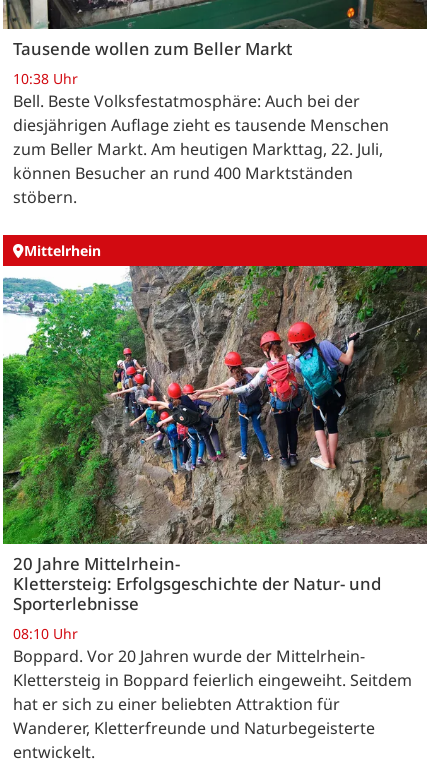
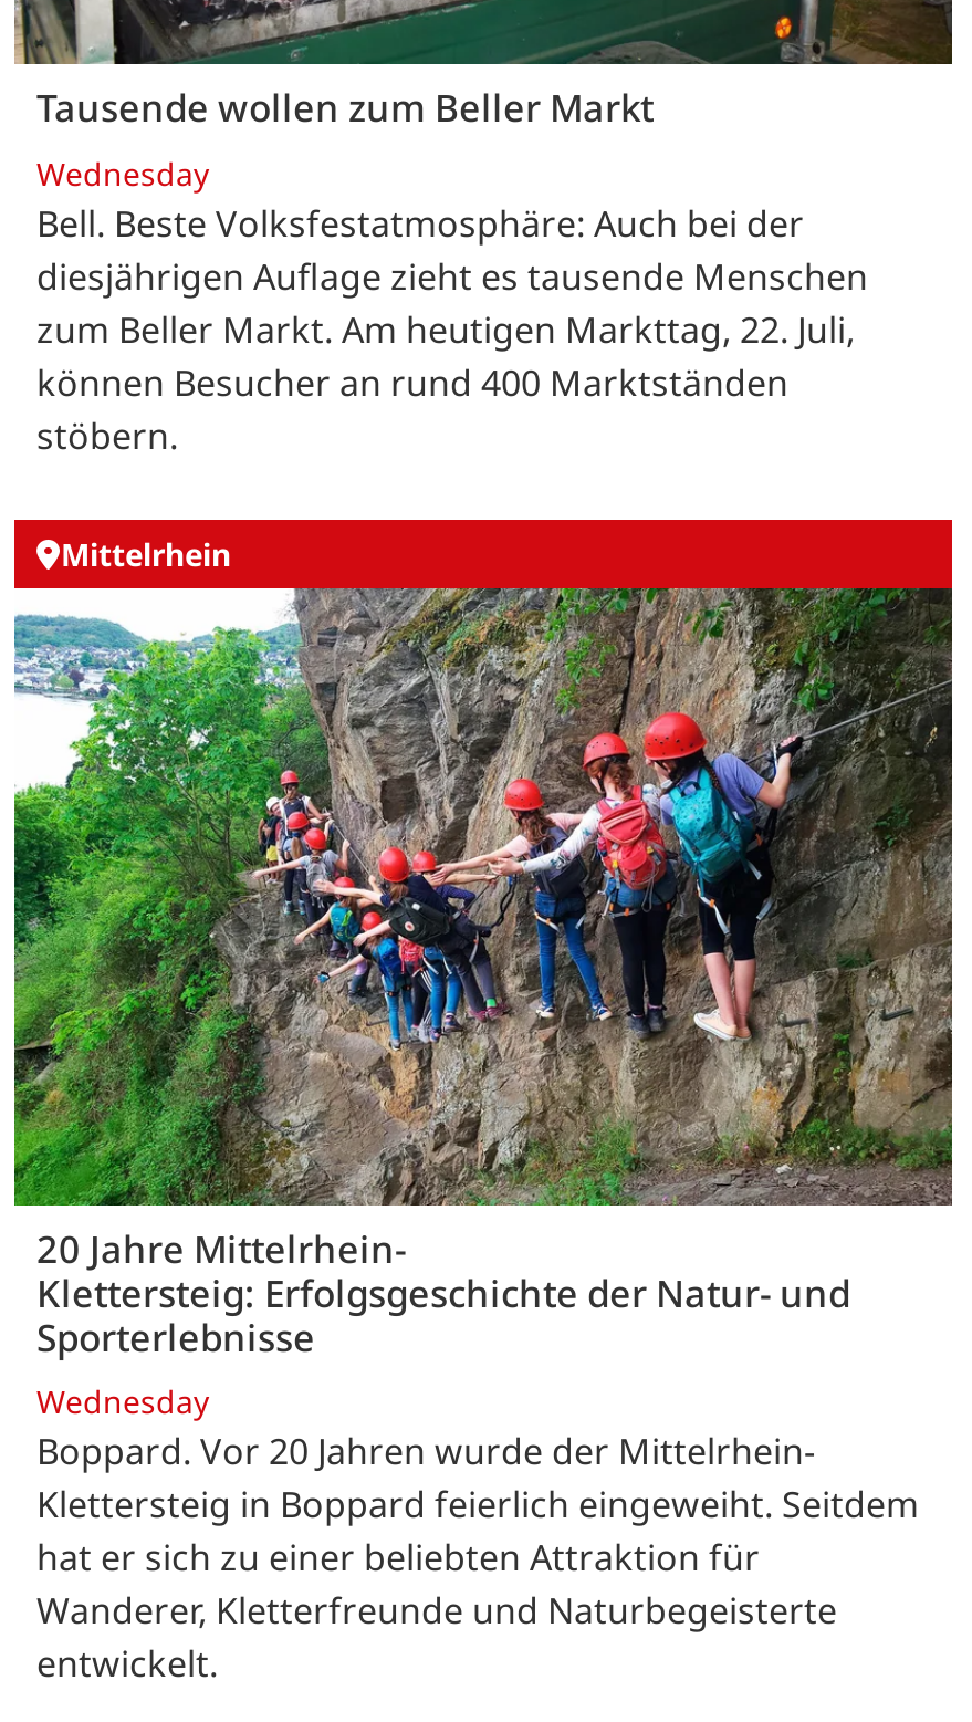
- 10:38 Uhr
+ Wednesday

- 08:10 Uhr
+ Wednesday
